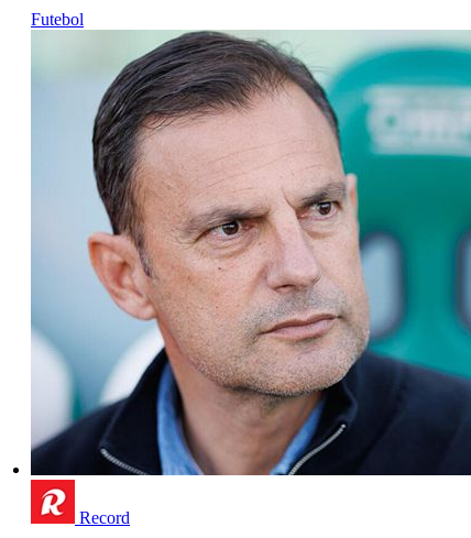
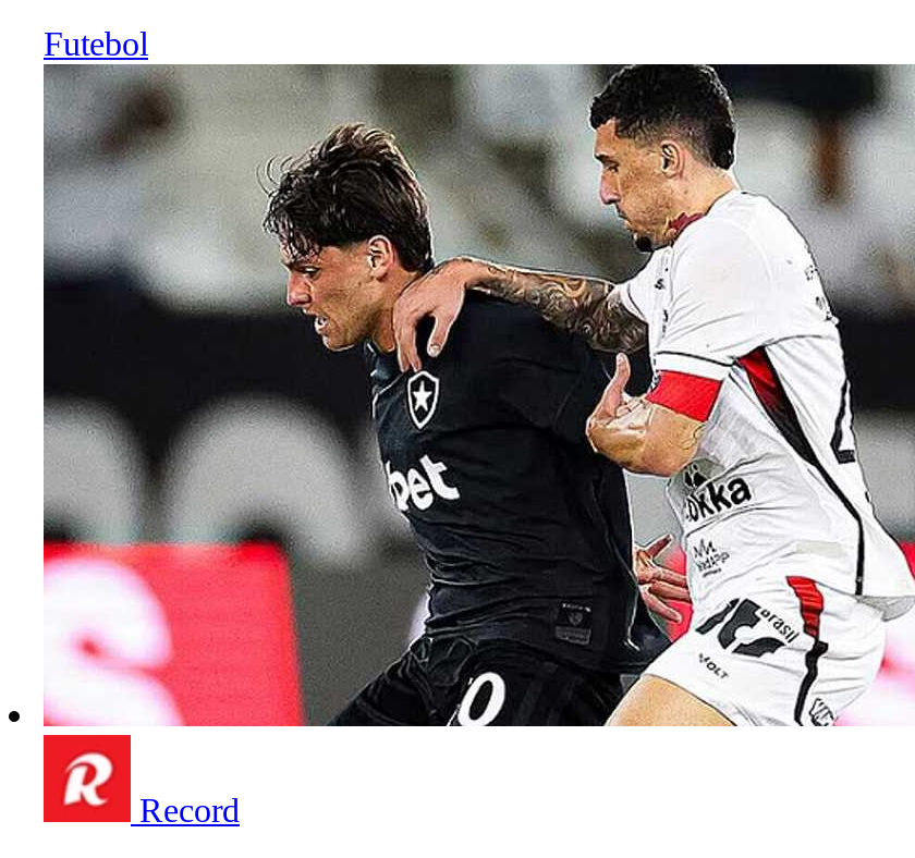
- [image]
+ [image]
